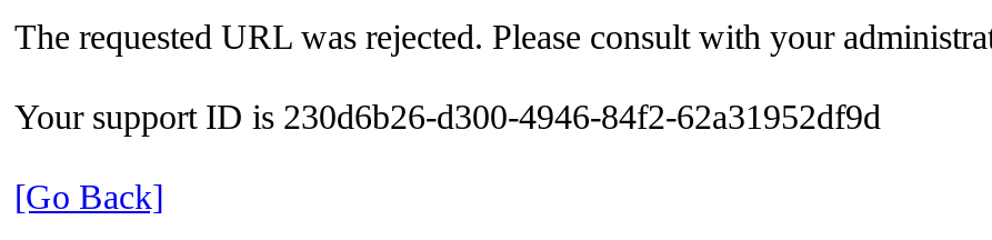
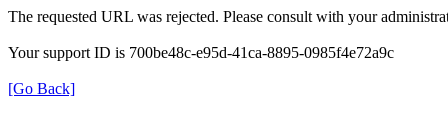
- Your support ID is 230d6b26-d300-4946-84f2-62a31952df9d
+ Your support ID is 700be48c-e95d-41ca-8895-0985f4e72a9c
